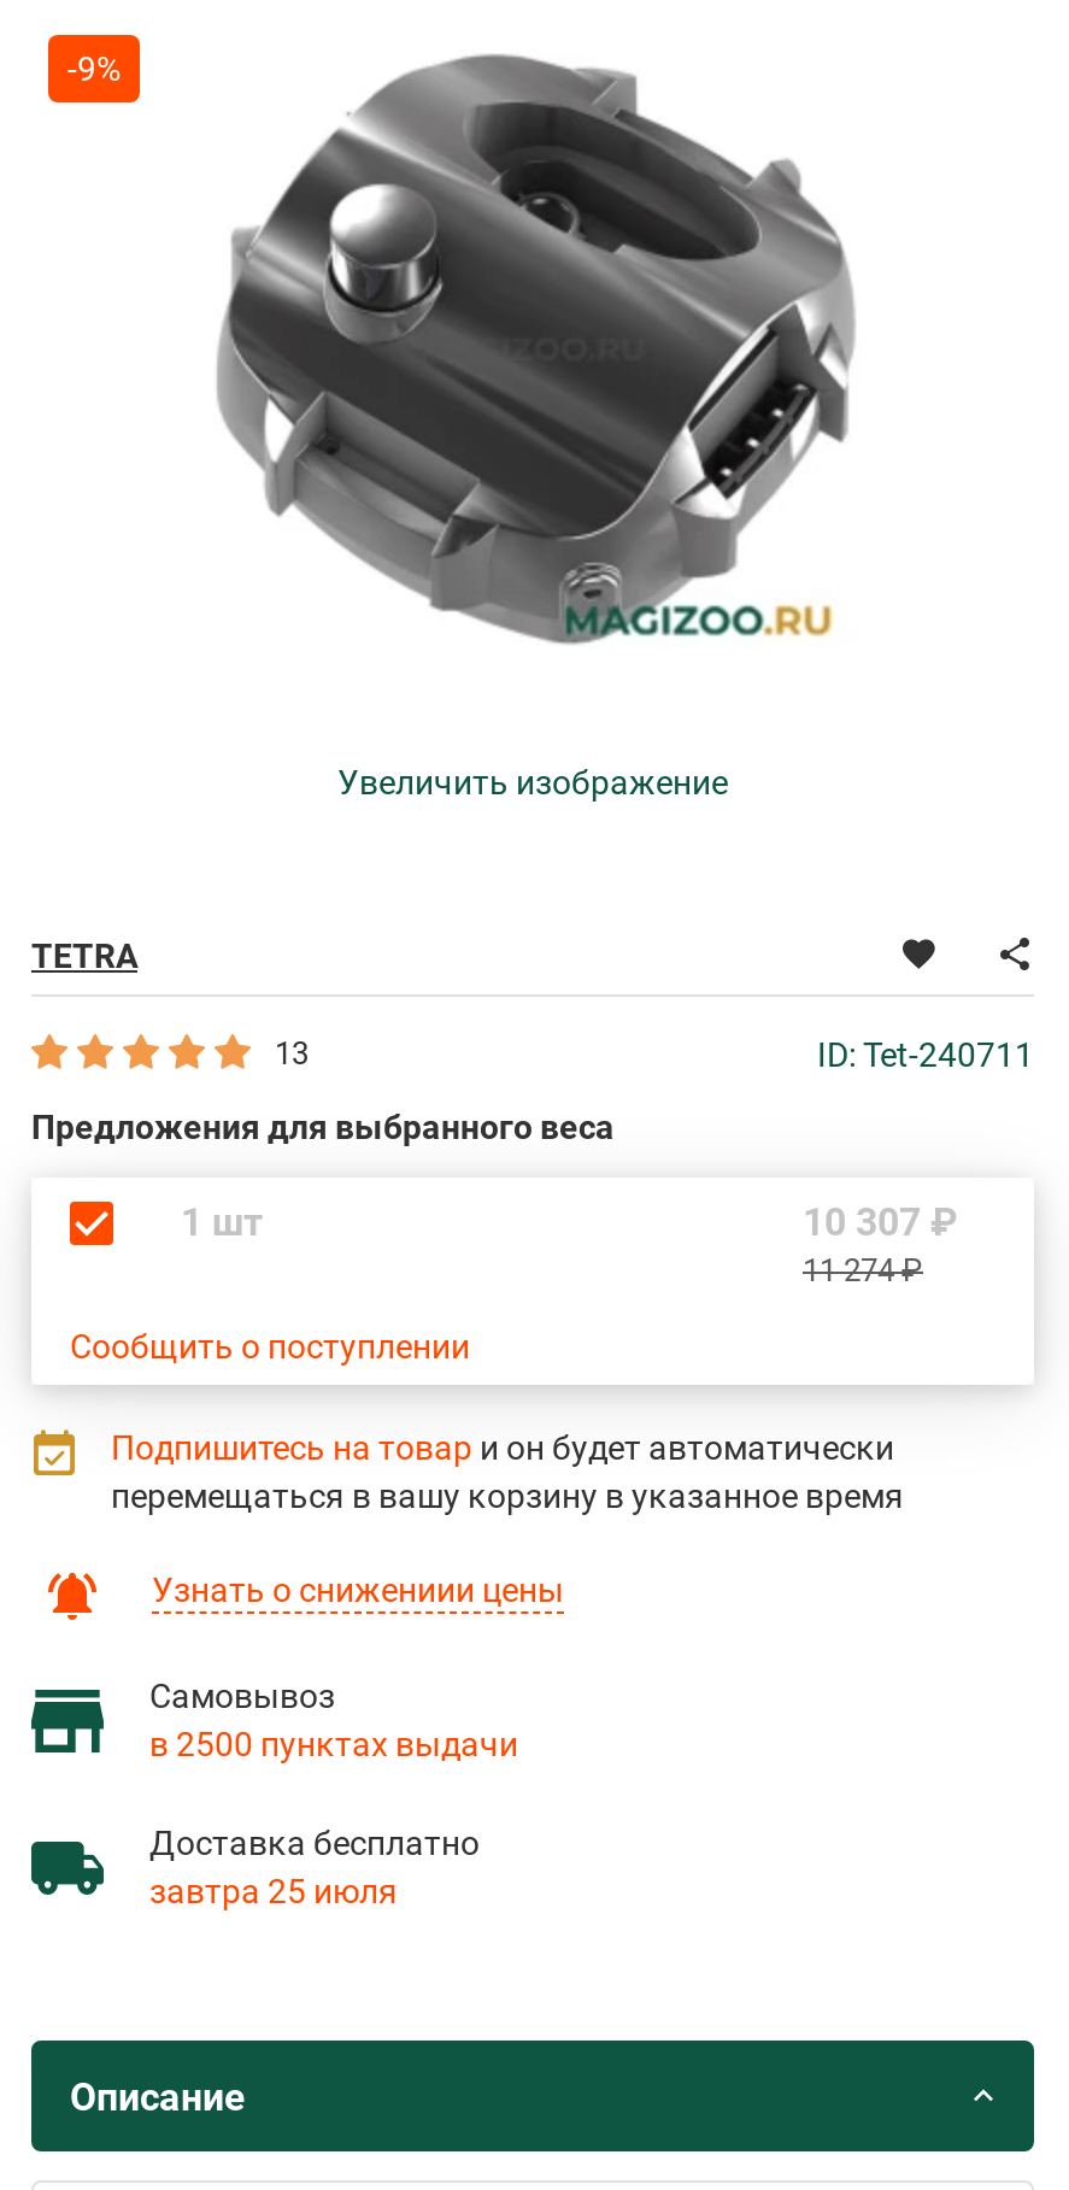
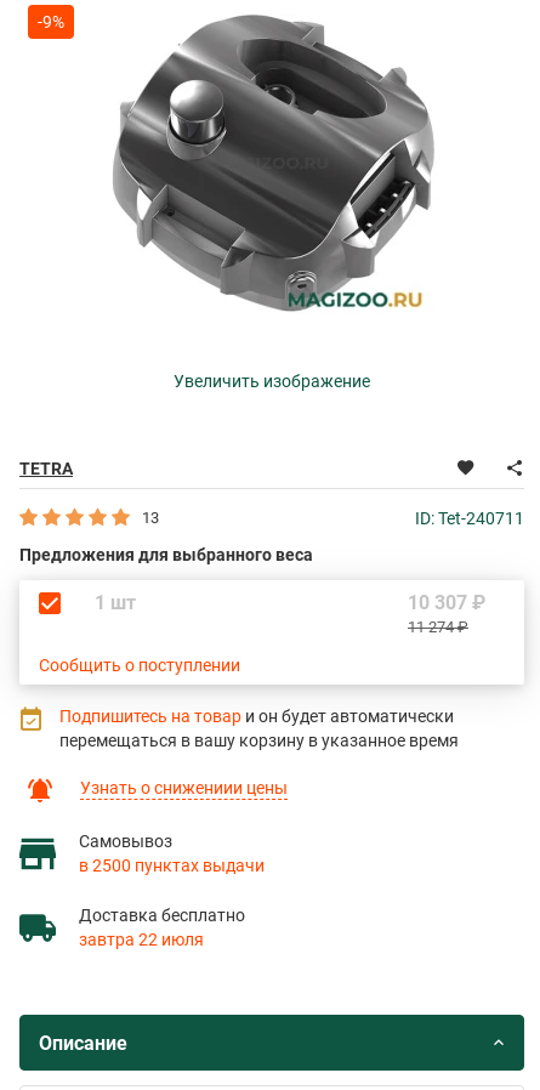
- завтра 25 июля
+ завтра 22 июля
